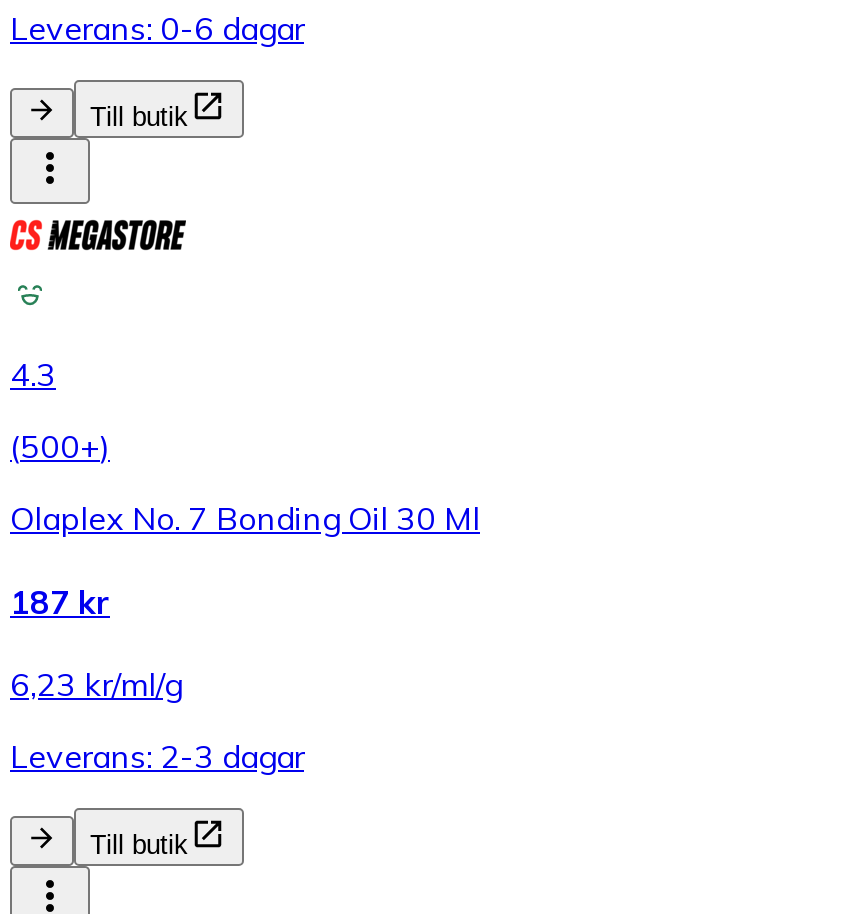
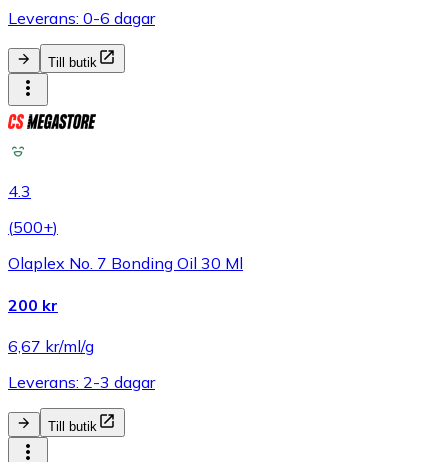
- 187 kr
+ 200 kr

- 6,23 kr/ml/g
+ 6,67 kr/ml/g
